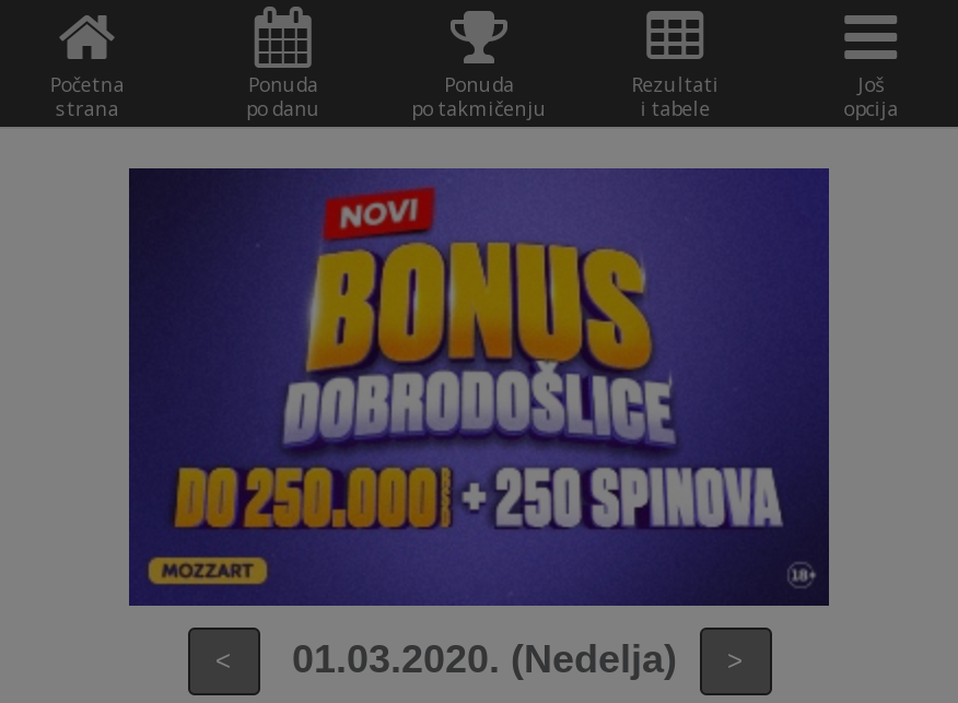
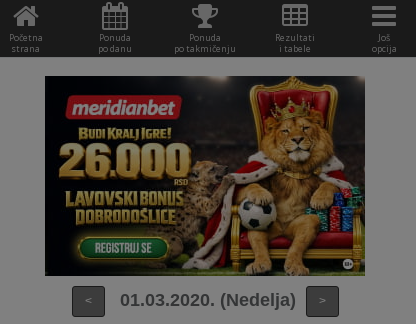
- [image]
+ [image]
